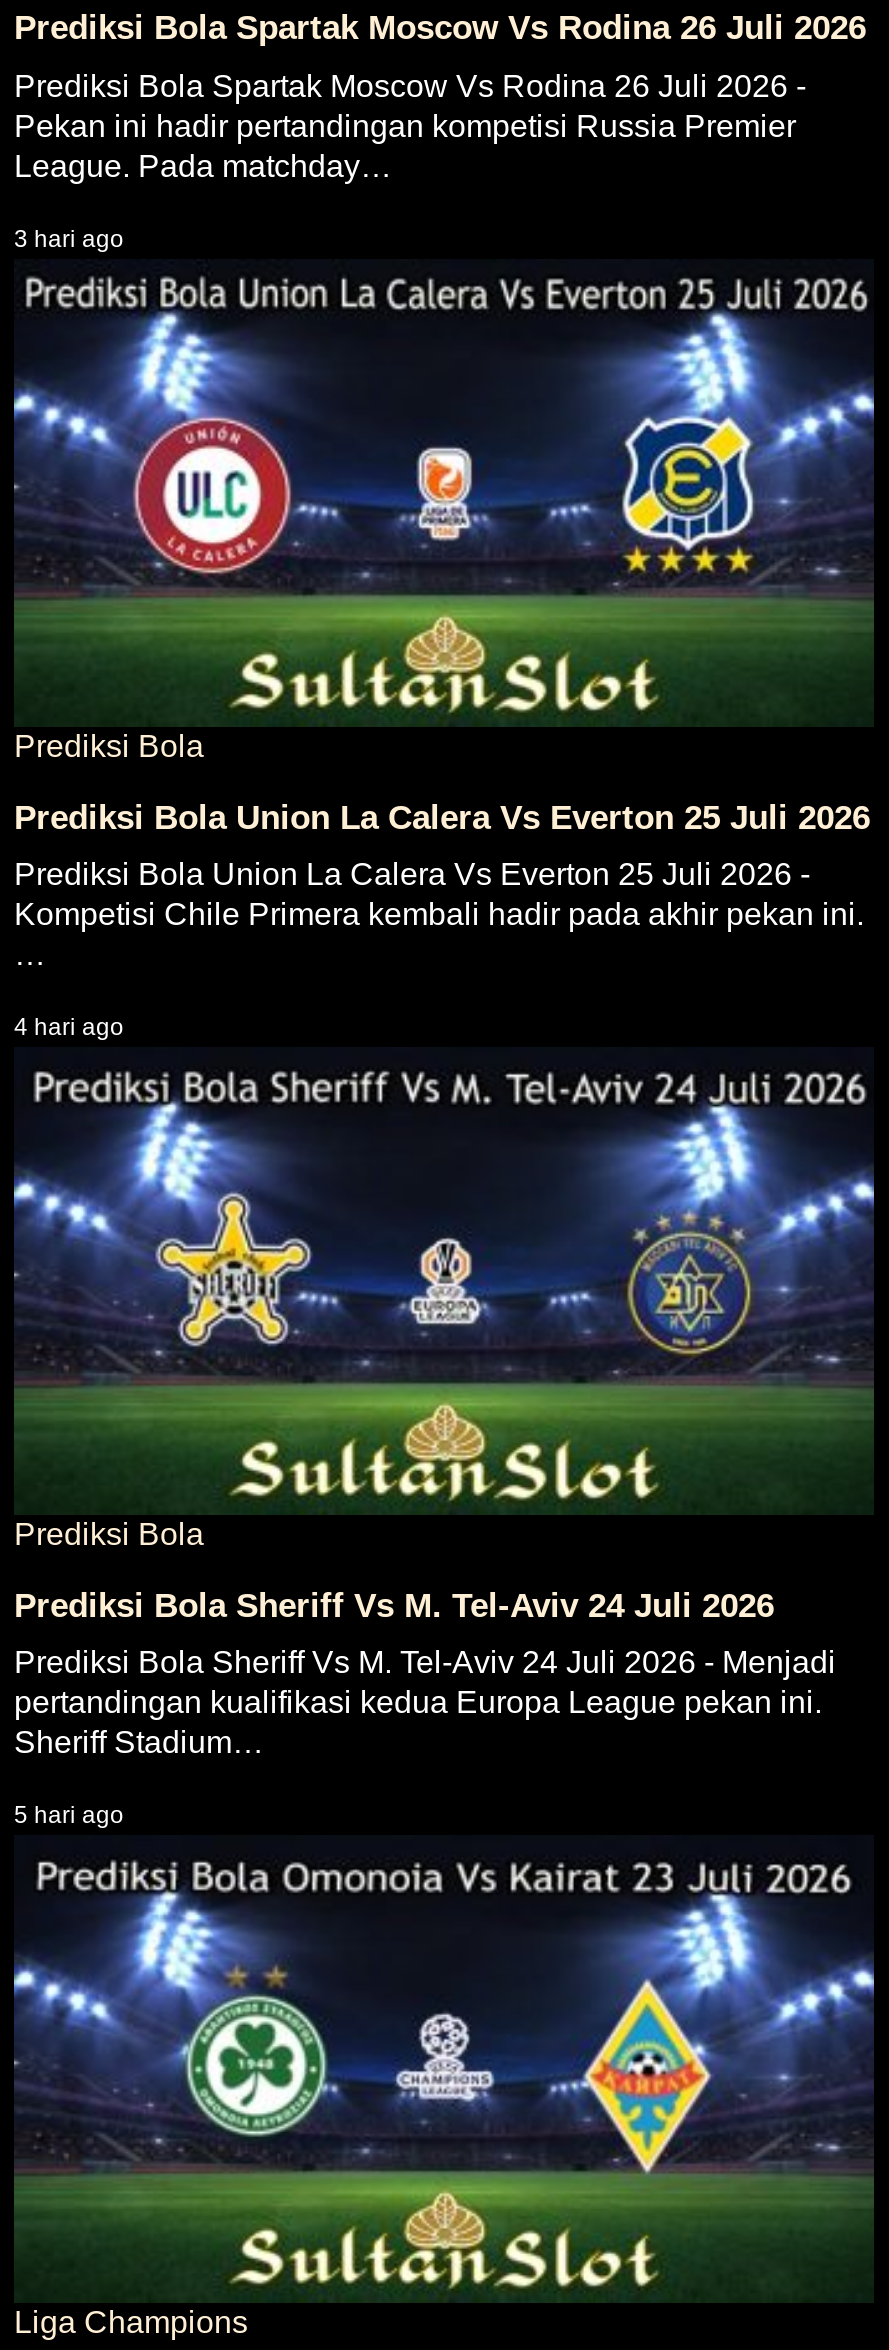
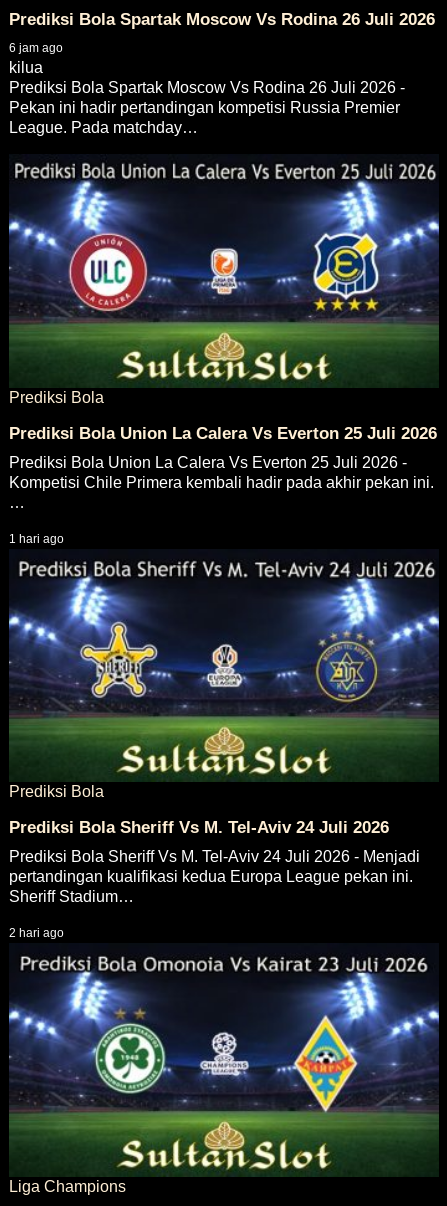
+ 6 jam ago
+ kilua

moved down: Prediksi Bola Spartak Moscow Vs Rodina 26 Juli 2026 - | Pekan ini hadir pertandingan kompetisi Russia Premier | League. Pada matchday…

- 3 hari ago

- 4 hari ago
+ 1 hari ago

- 5 hari ago
+ 2 hari ago
